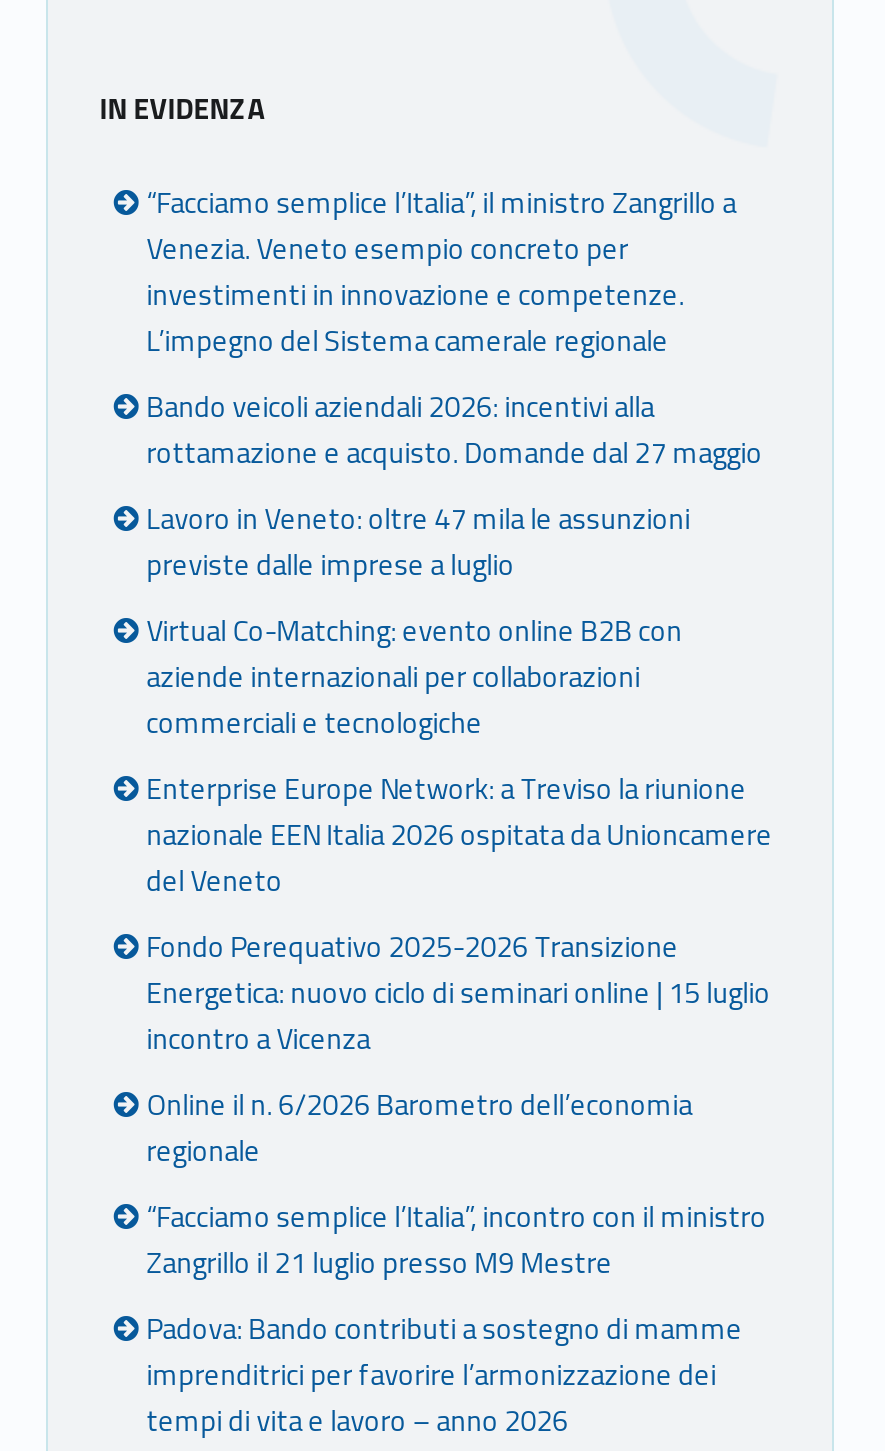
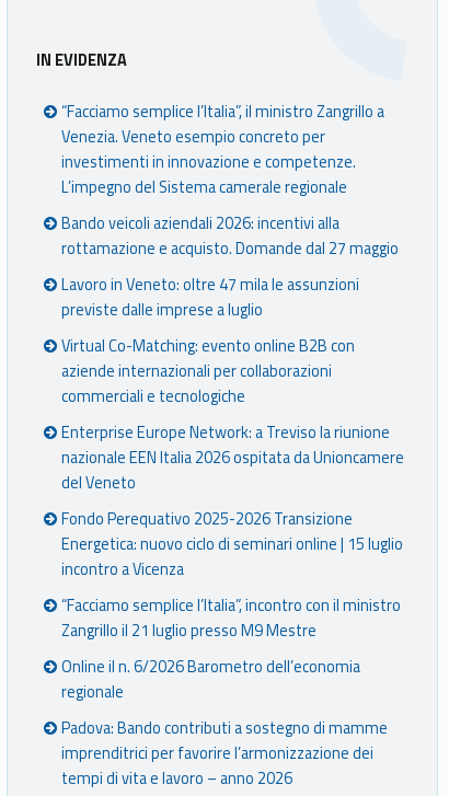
moved down: Online il n. 6/2026 Barometro dell’economia | regionale

moved up: “Facciamo semplice l’Italia”, incontro con il ministro | Zangrillo il 21 luglio presso M9 Mestre
